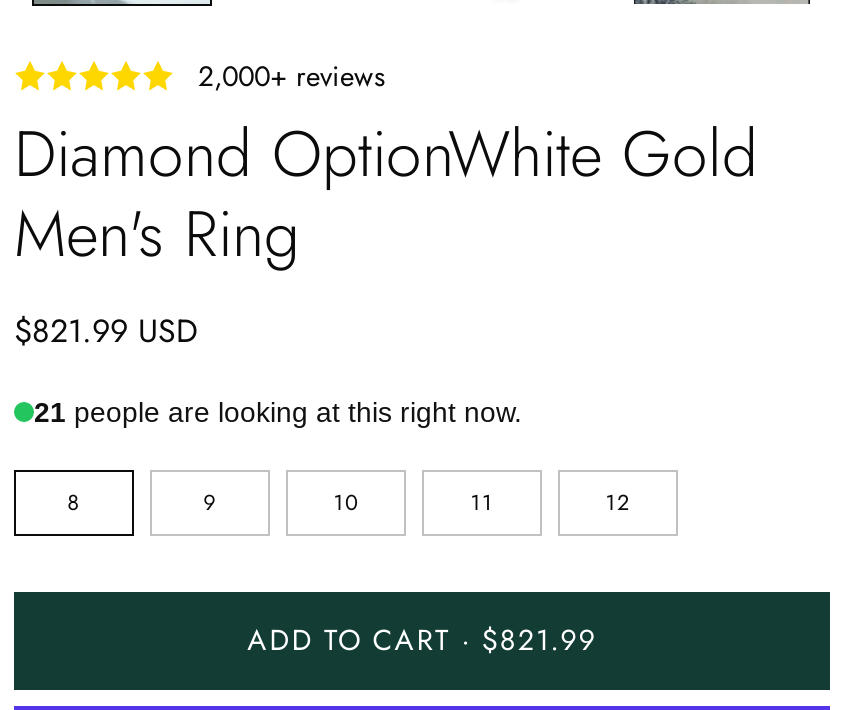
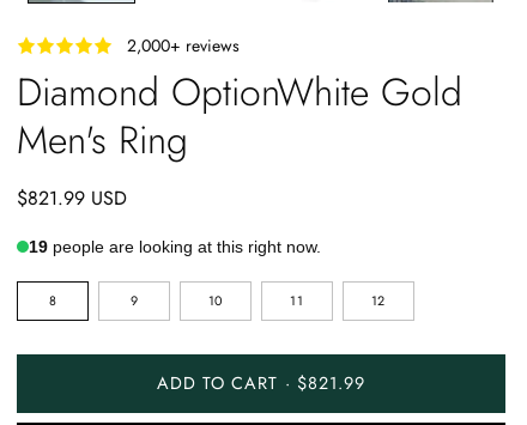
- 21 people are looking at this right now.
+ 19 people are looking at this right now.
